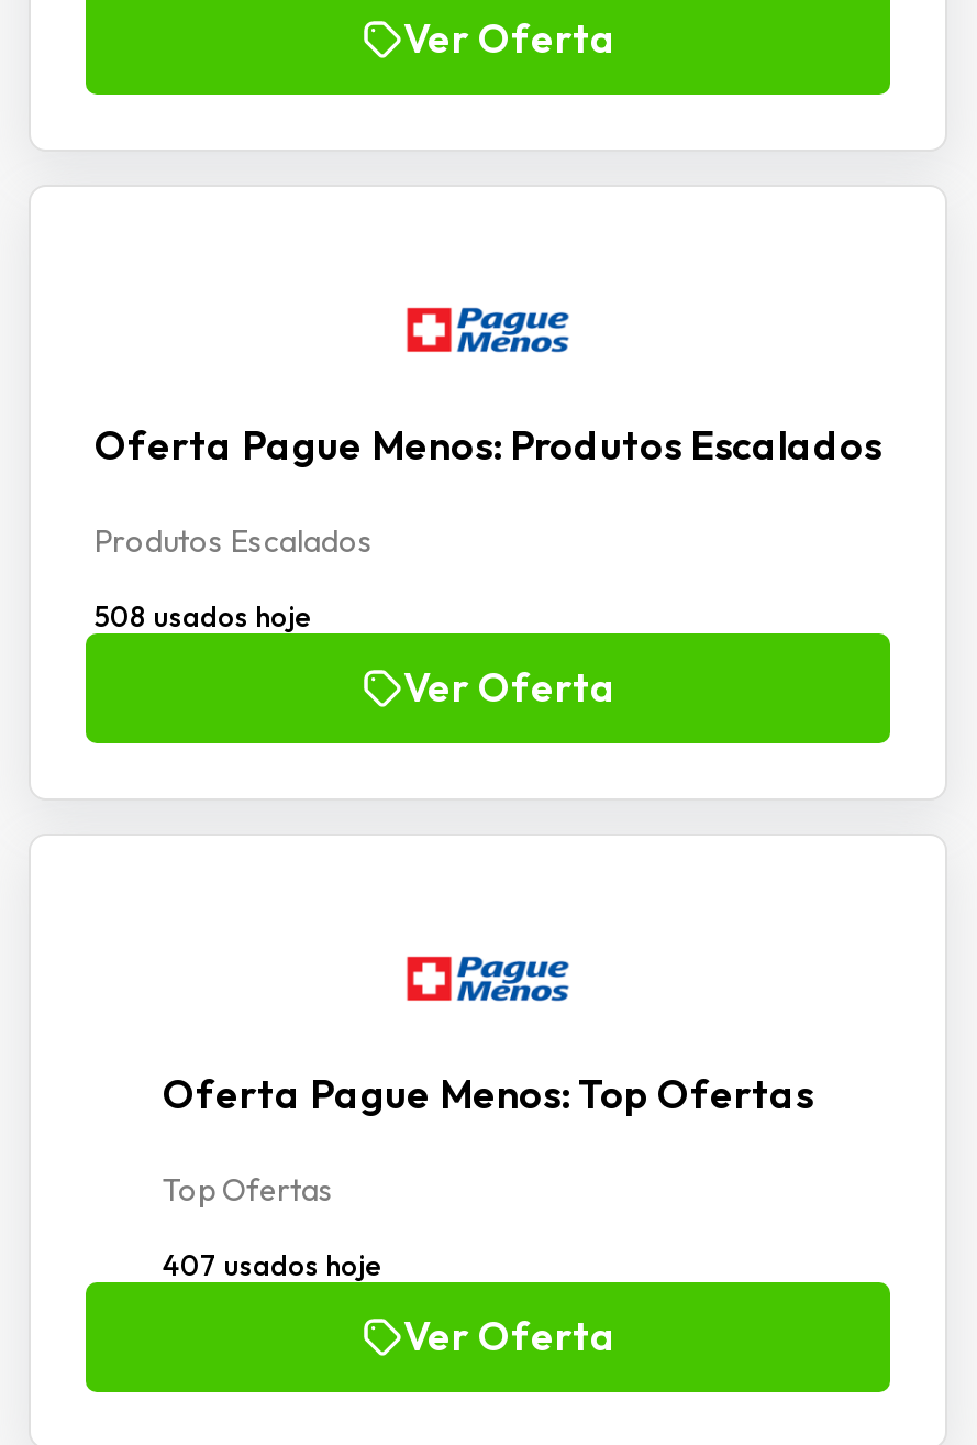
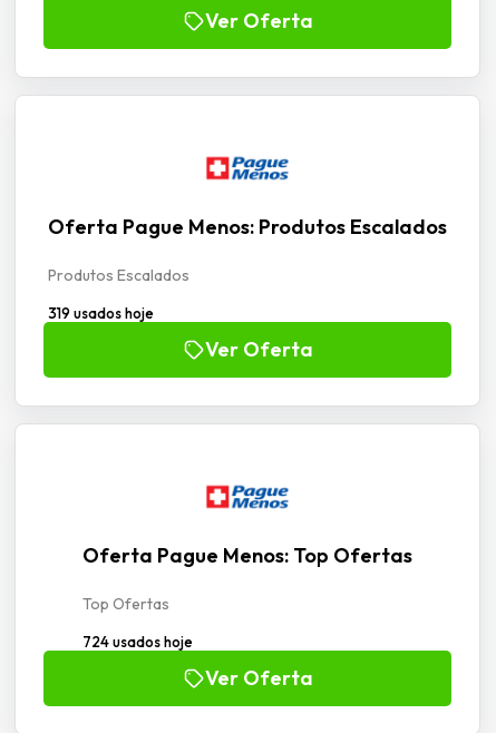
- 508 usados hoje
+ 319 usados hoje

- 407 usados hoje
+ 724 usados hoje
